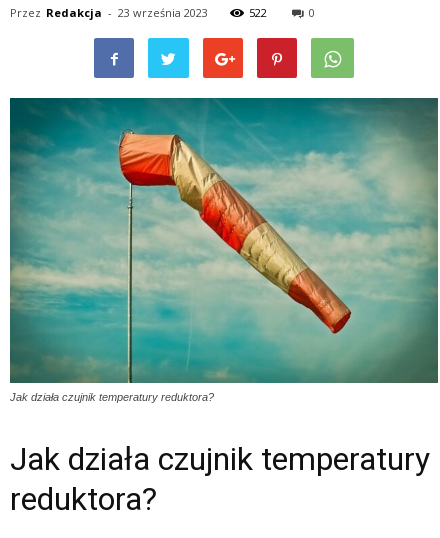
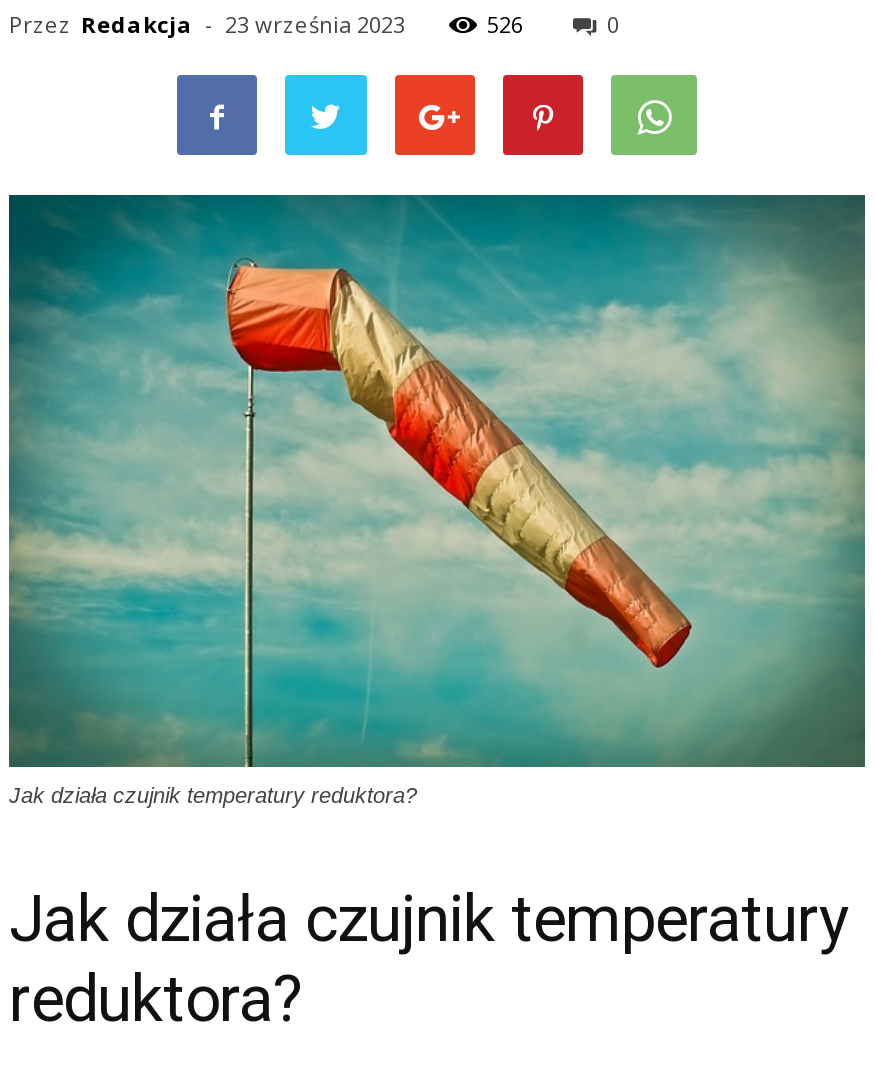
- 522
+ 526
